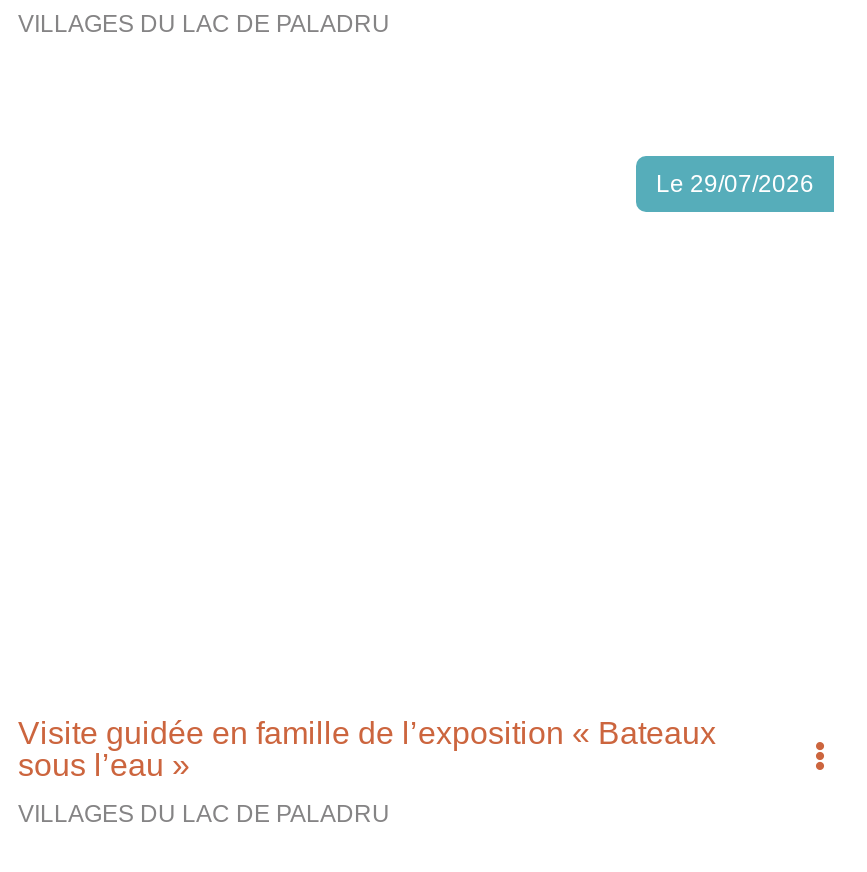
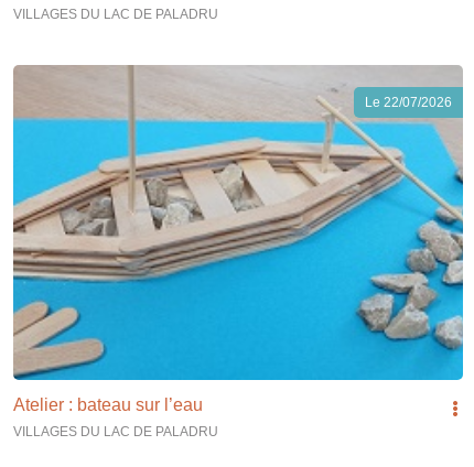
+ [image]

- Le 29/07/2026
+ Le 22/07/2026

- Visite guidée en famille de l’exposition « Bateaux
- sous l’eau »
+ Atelier : bateau sur l’eau
